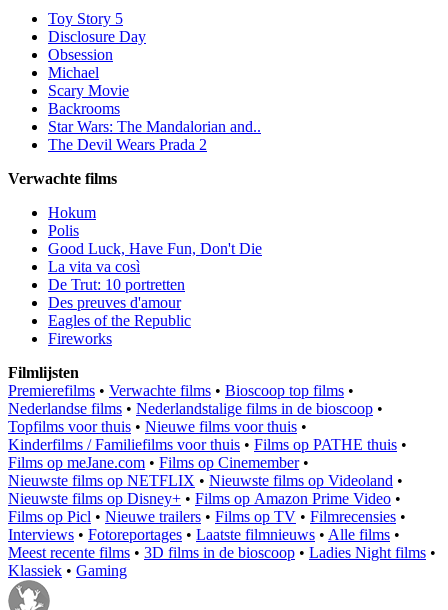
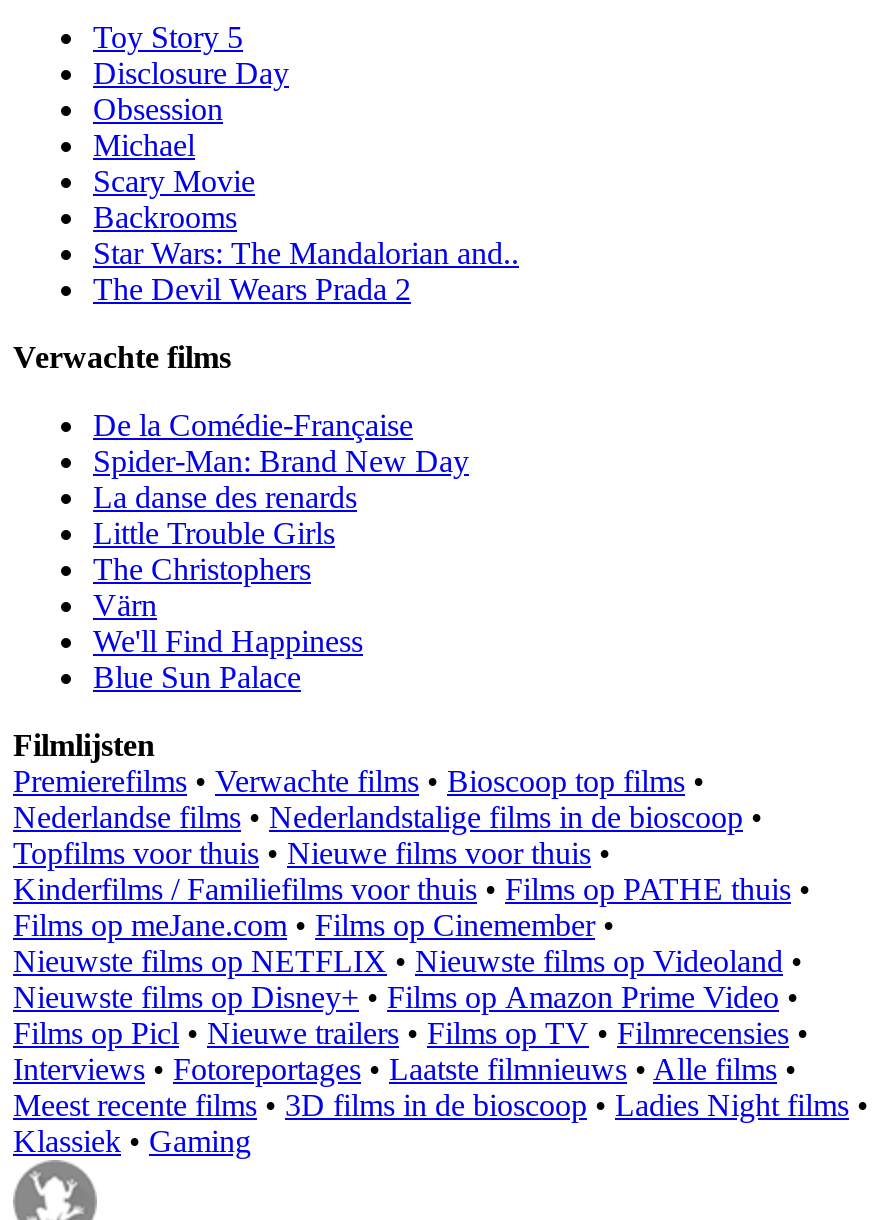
- Hokum
- Polis
- Good Luck, Have Fun, Don't Die
- La vita va così
- De Trut: 10 portretten
- Des preuves d'amour
- Eagles of the Republic
- Fireworks
+ De la Comédie-Française
+ Spider-Man: Brand New Day
+ La danse des renards
+ Little Trouble Girls
+ The Christophers
+ Värn
+ We'll Find Happiness
+ Blue Sun Palace
